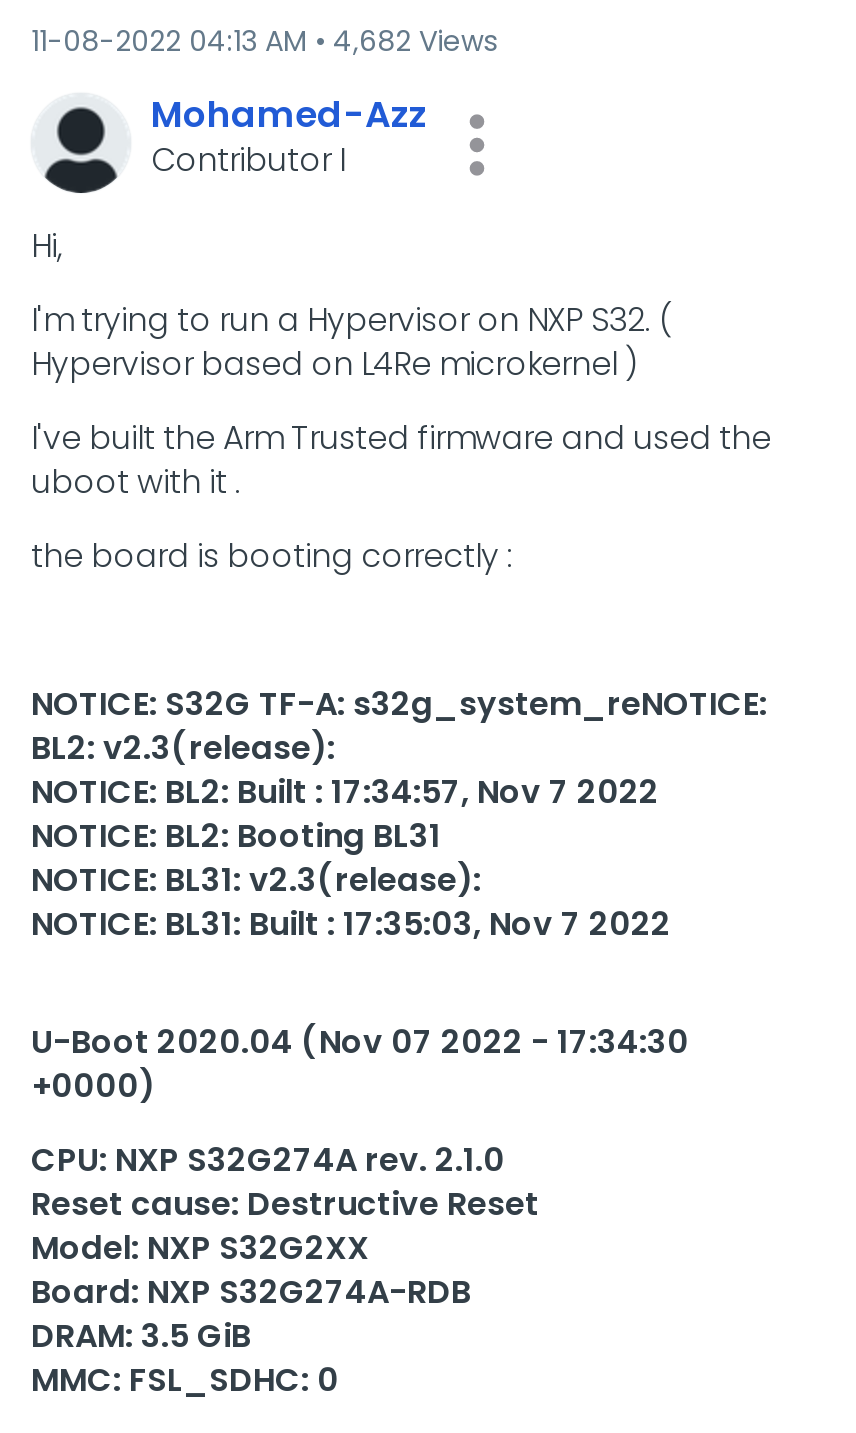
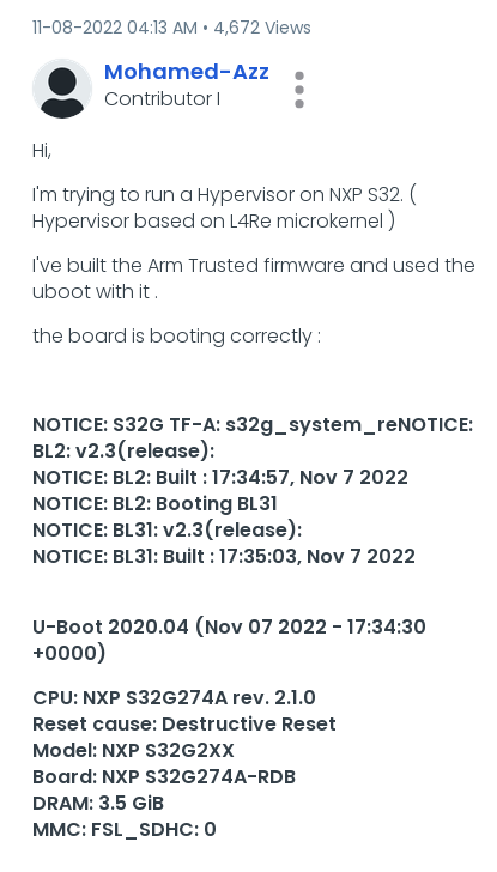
- 4,682 Views
+ 4,672 Views
